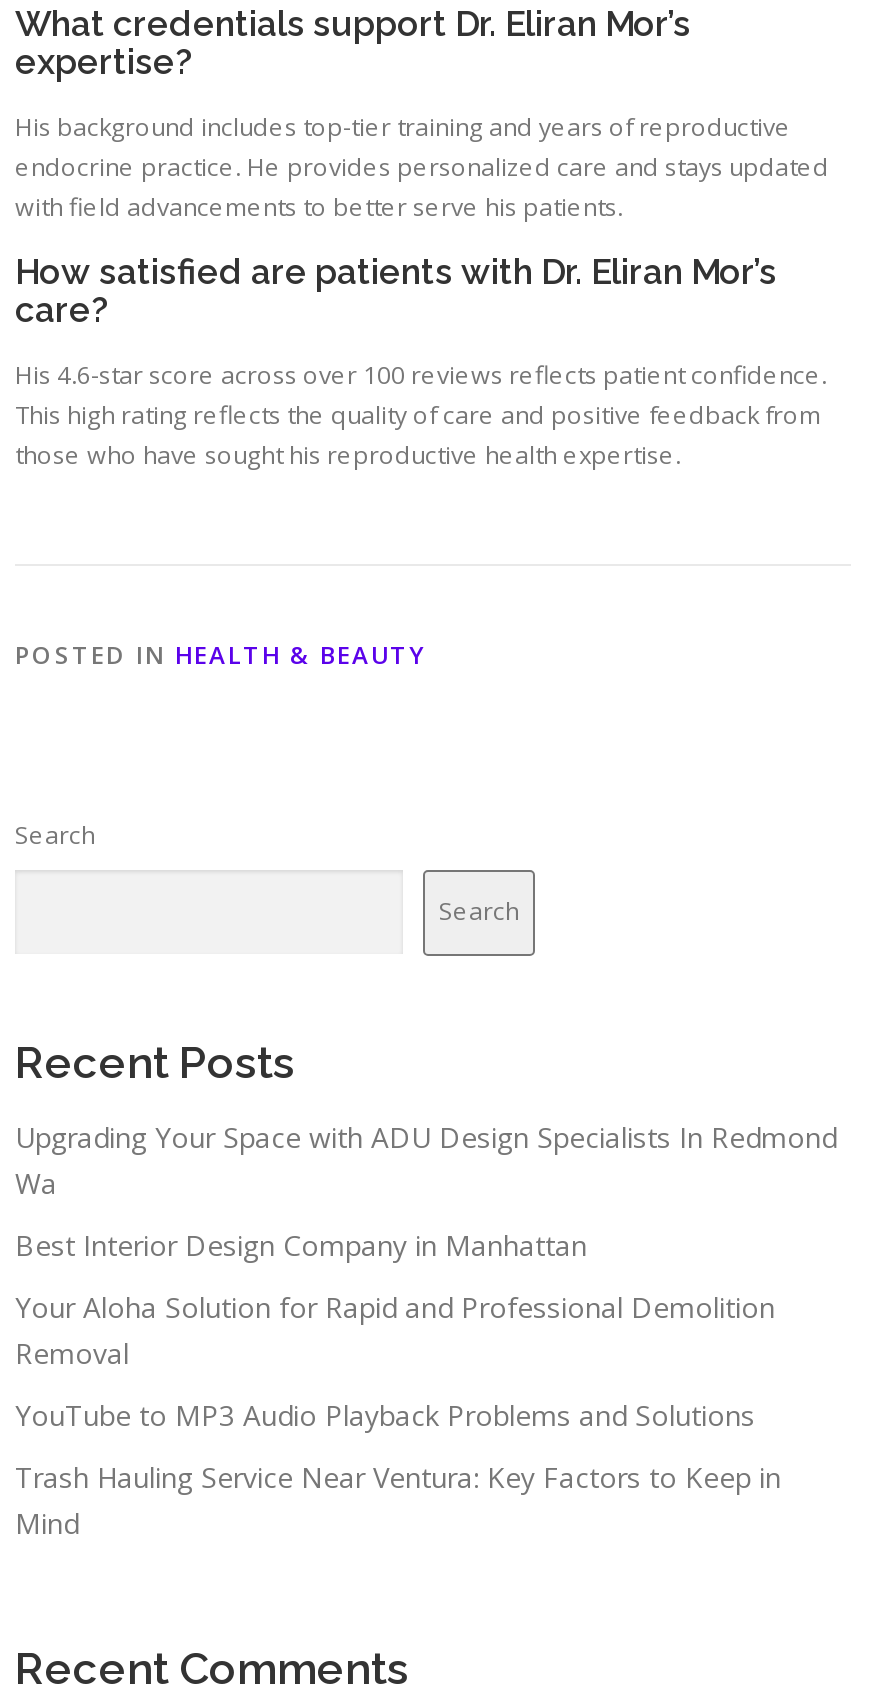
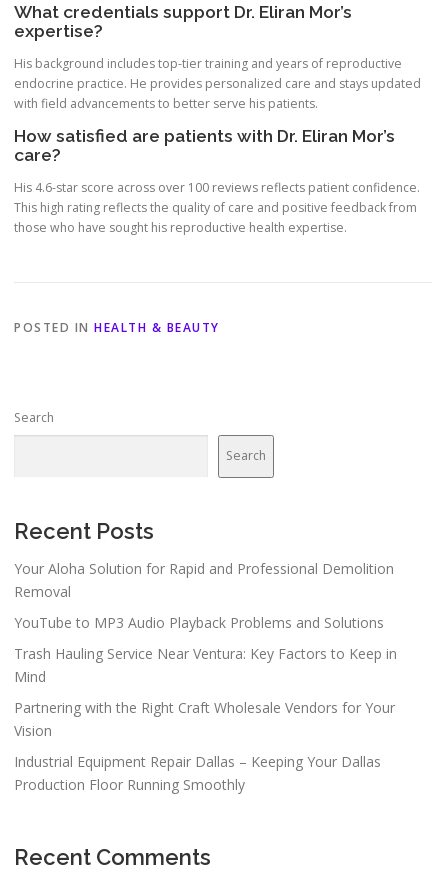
- Upgrading Your Space with ADU Design Specialists In Redmond
- Wa
- Best Interior Design Company in Manhattan

moved up: Your Aloha Solution for Rapid and Professional Demolition | Removal | YouTube to MP3 Audio Playback Problems and Solutions | Trash Hauling Service Near Ventura: Key Factors to Keep in | Mind

+ Partnering with the Right Craft Wholesale Vendors for Your
+ Vision
+ Industrial Equipment Repair Dallas – Keeping Your Dallas
+ Production Floor Running Smoothly
